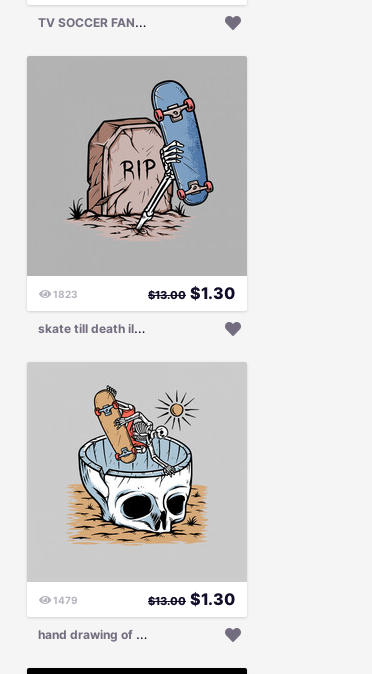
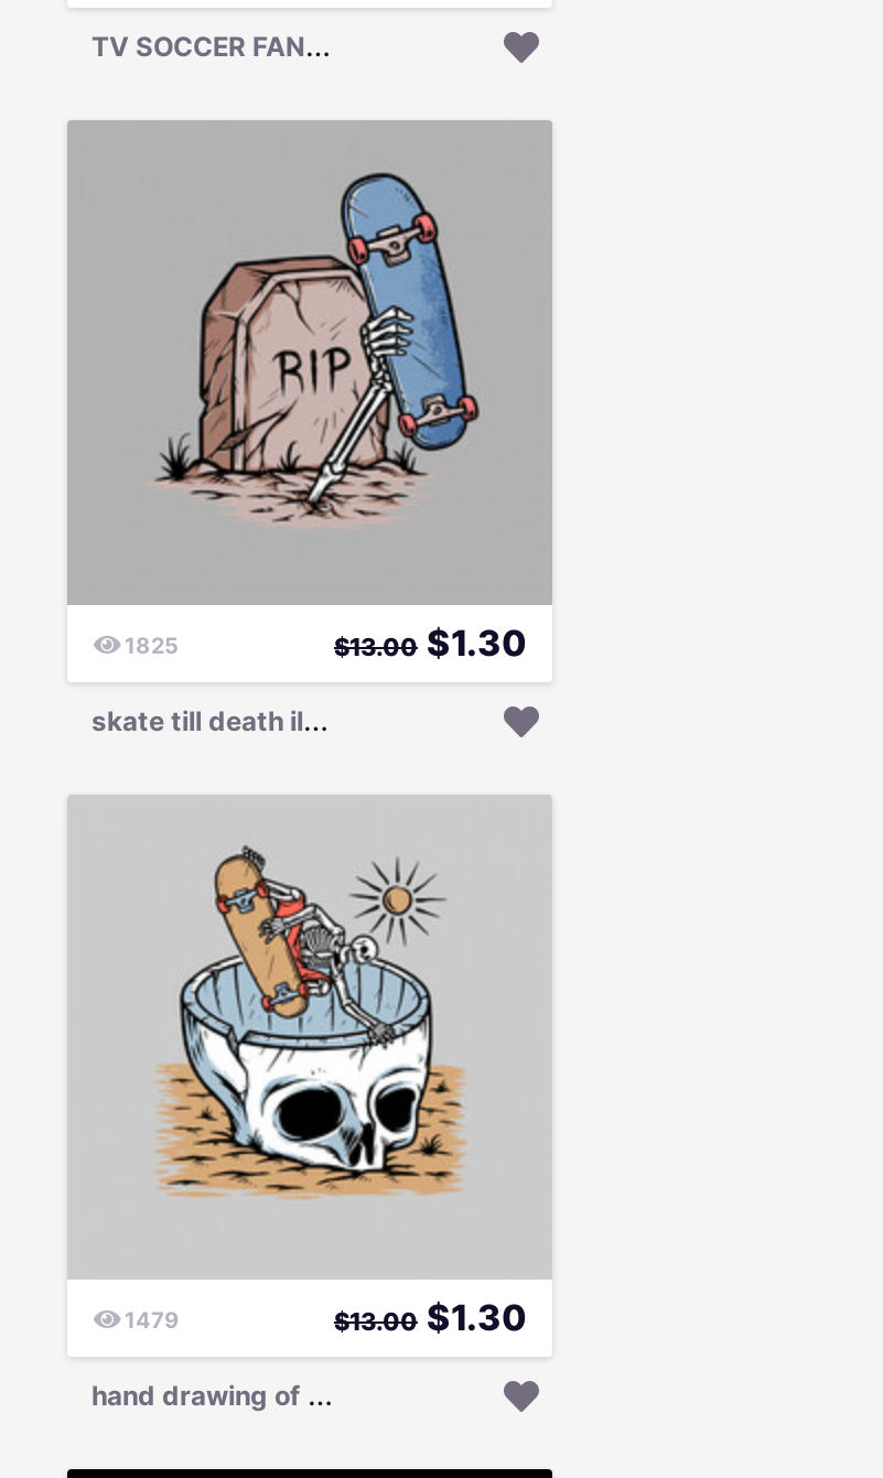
- 1823
+ 1825
